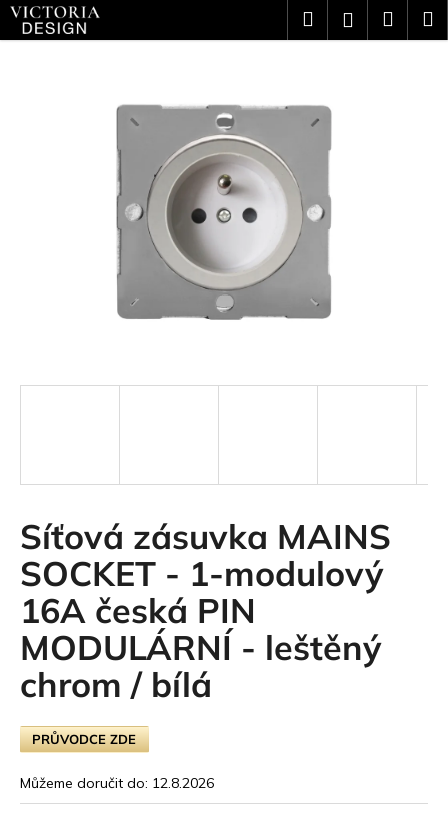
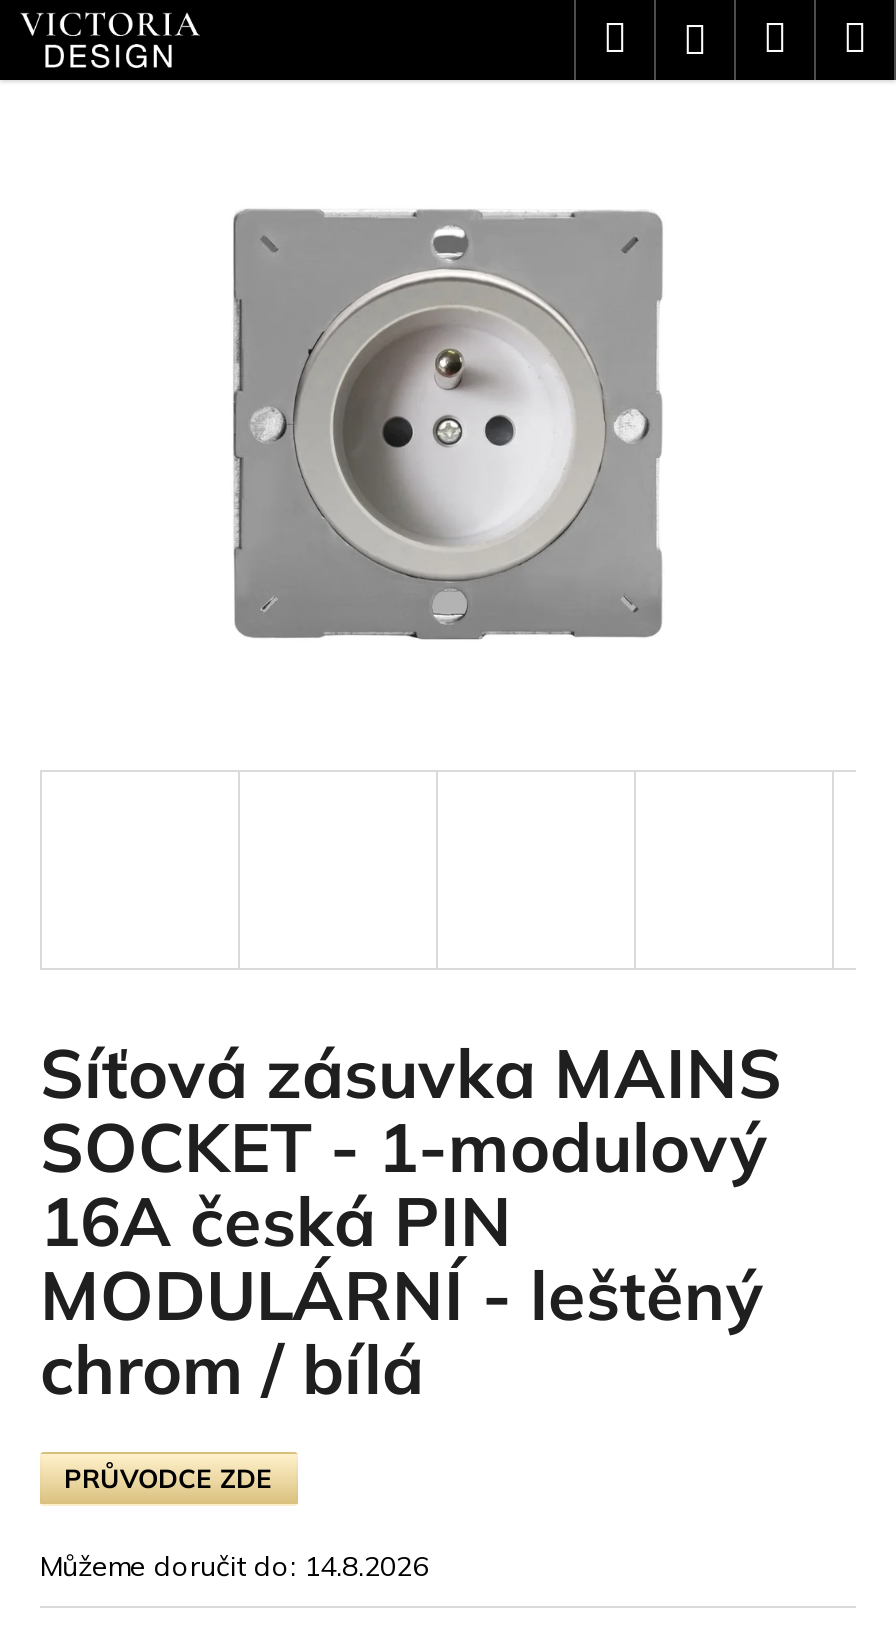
- Můžeme doručit do: 12.8.2026
+ Můžeme doručit do: 14.8.2026
